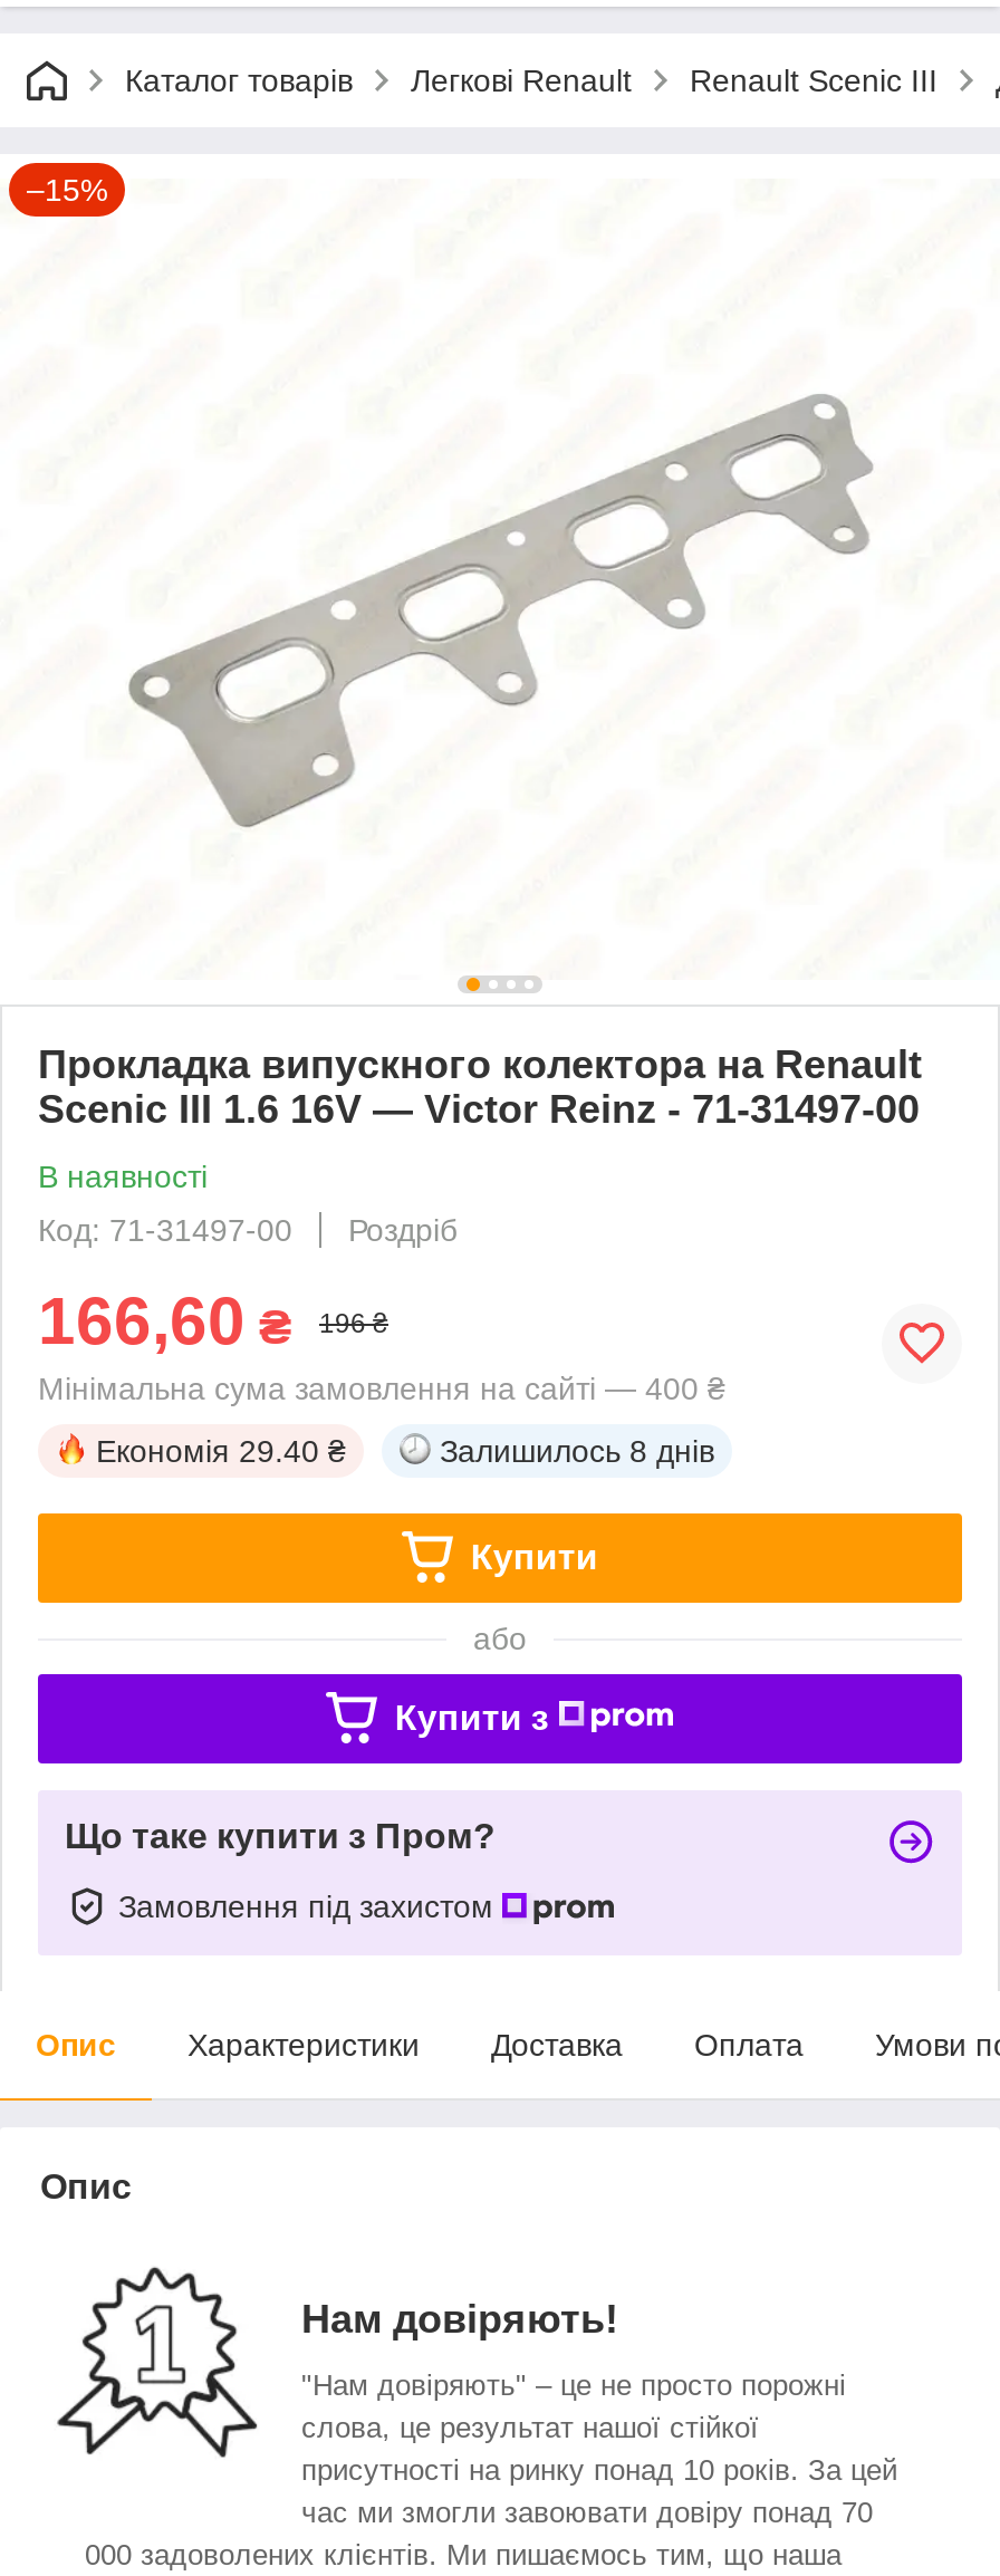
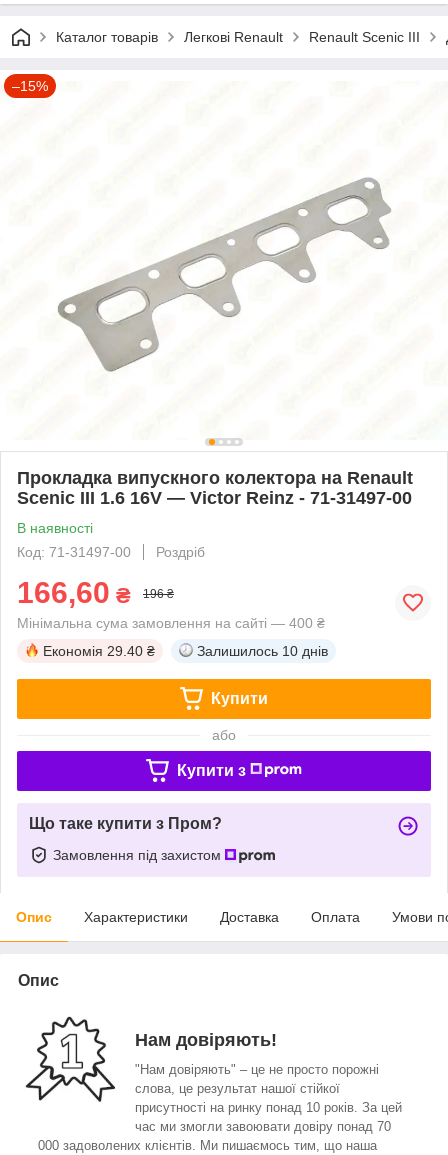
- Залишилось 8 днів
+ Залишилось 10 днів
